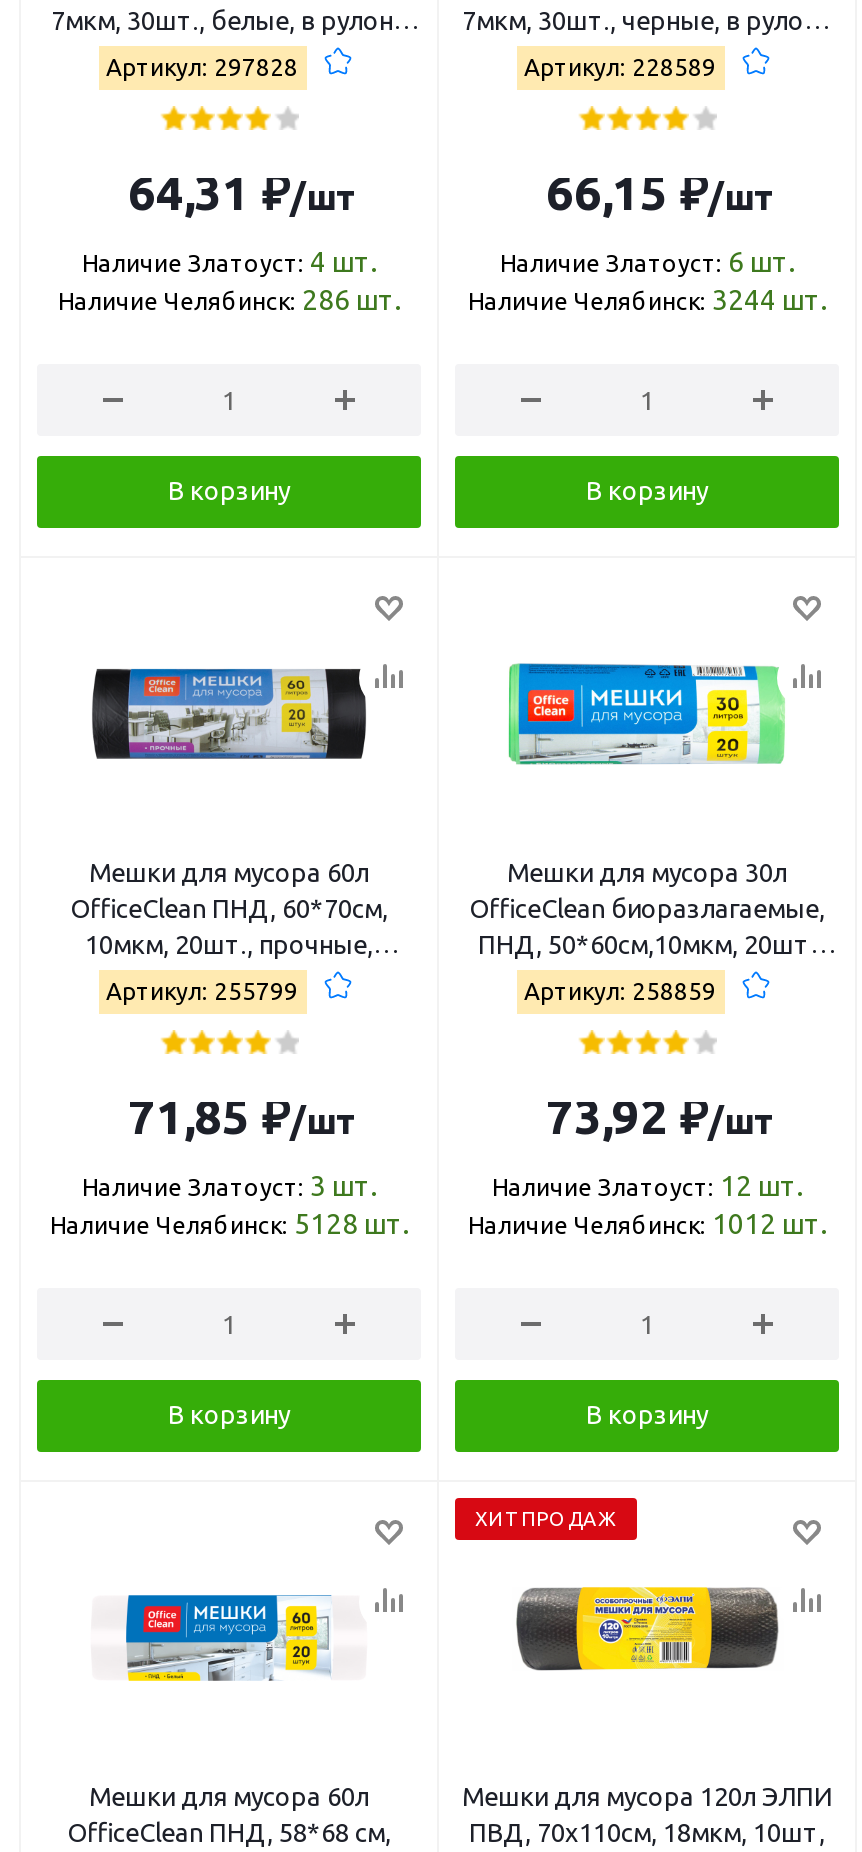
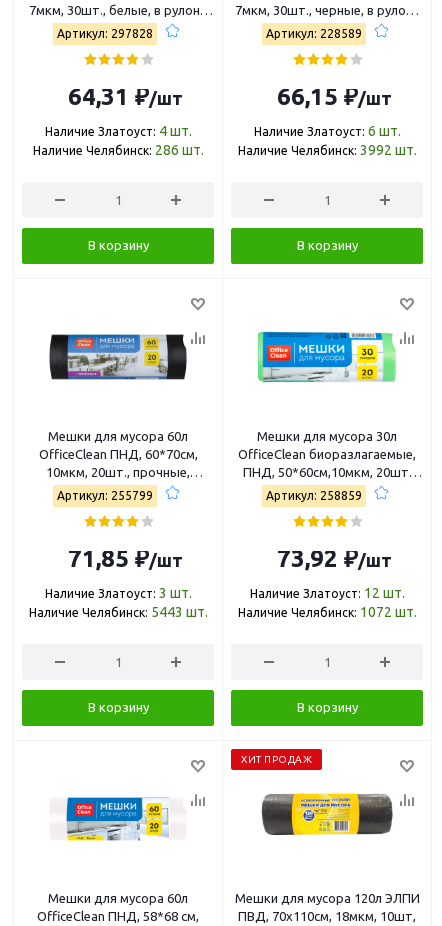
- Наличие Челябинск: 3244 шт.
+ Наличие Челябинск: 3992 шт.

- Наличие Челябинск: 5128 шт.
+ Наличие Челябинск: 5443 шт.

- Наличие Челябинск: 1012 шт.
+ Наличие Челябинск: 1072 шт.
